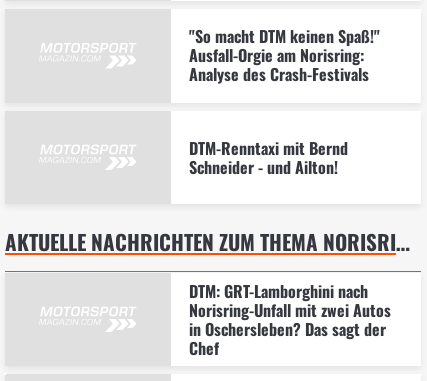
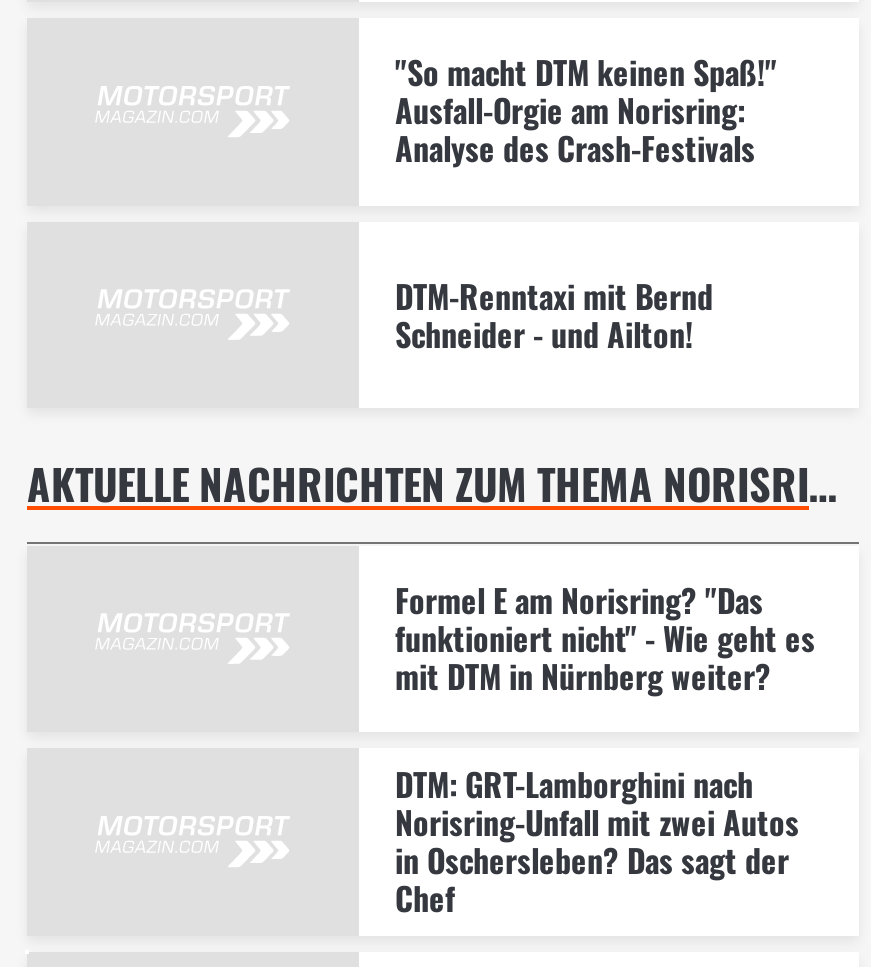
+ Formel E am Norisring? "Das
+ funktioniert nicht" - Wie geht es
+ mit DTM in Nürnberg weiter?
